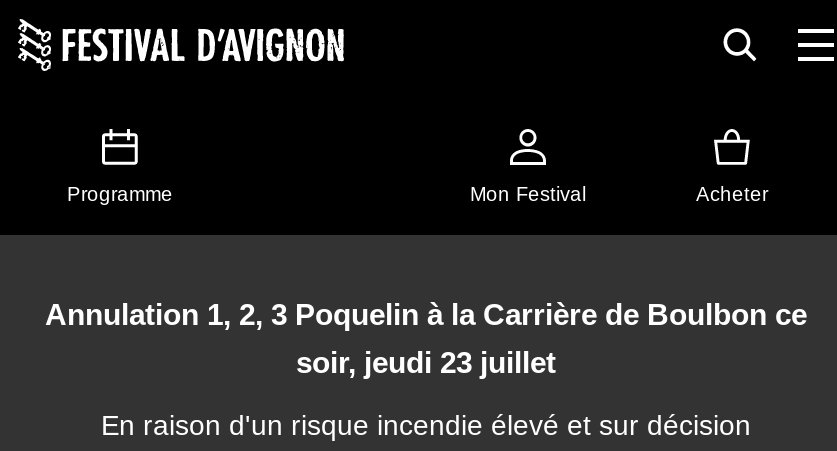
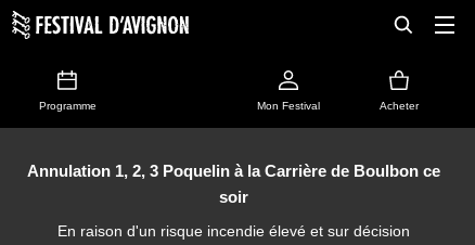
- soir, jeudi 23 juillet
+ soir
